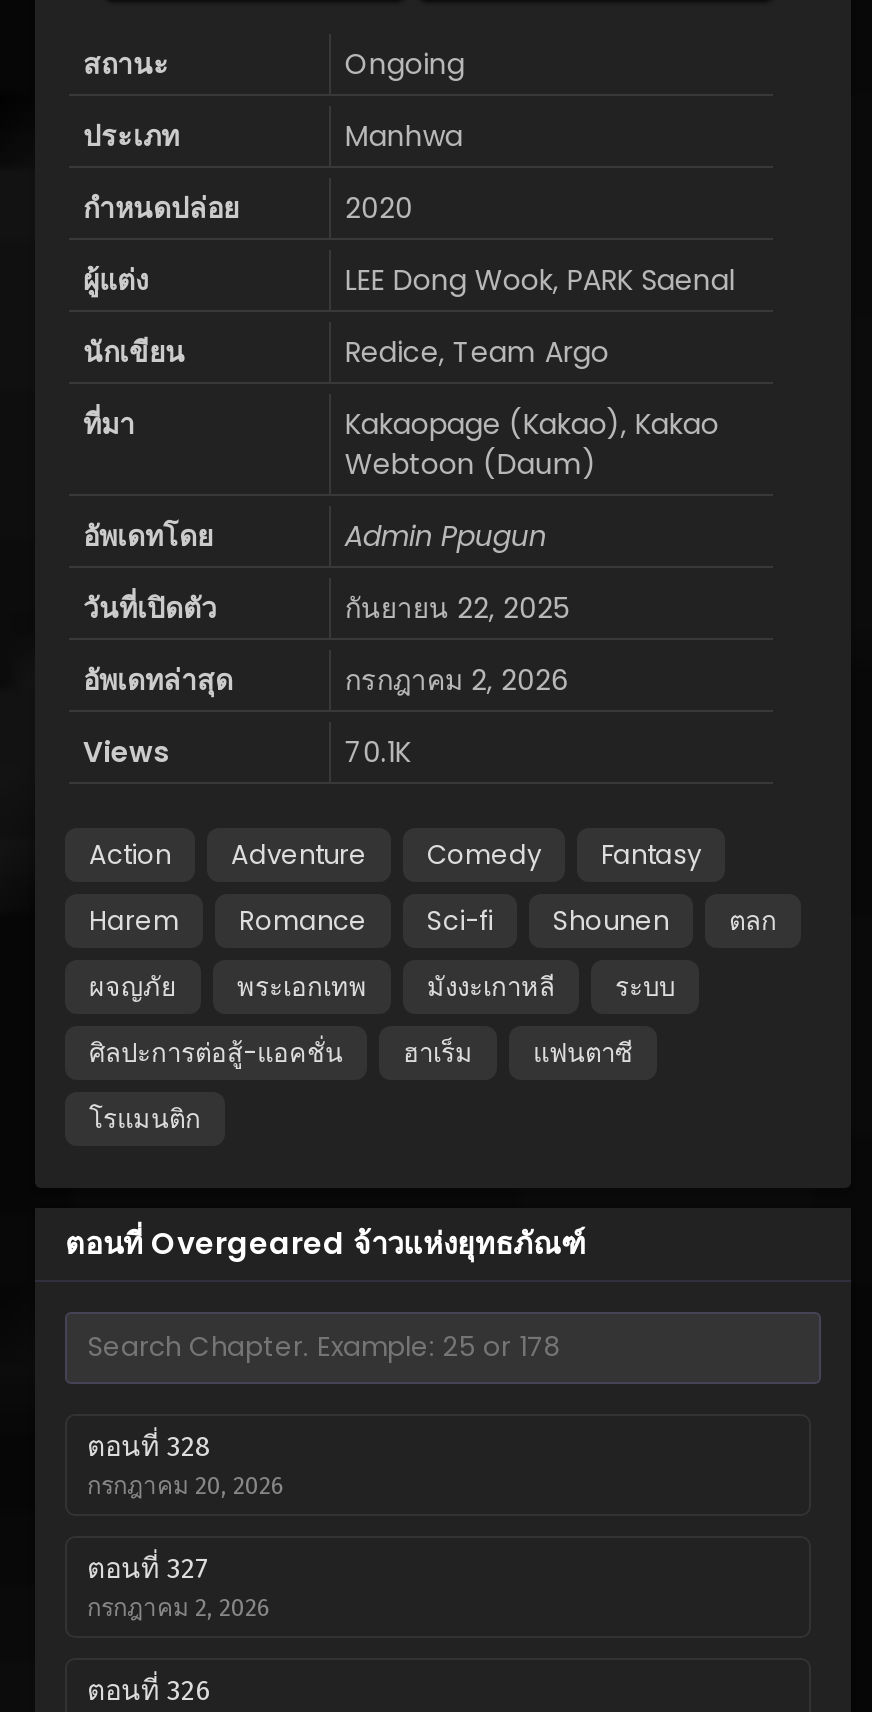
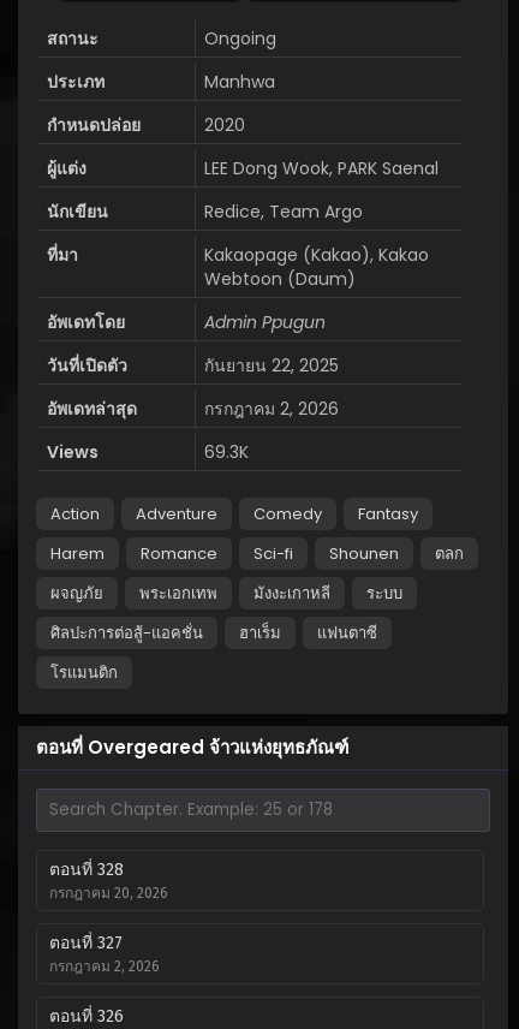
- 70.1K
+ 69.3K
